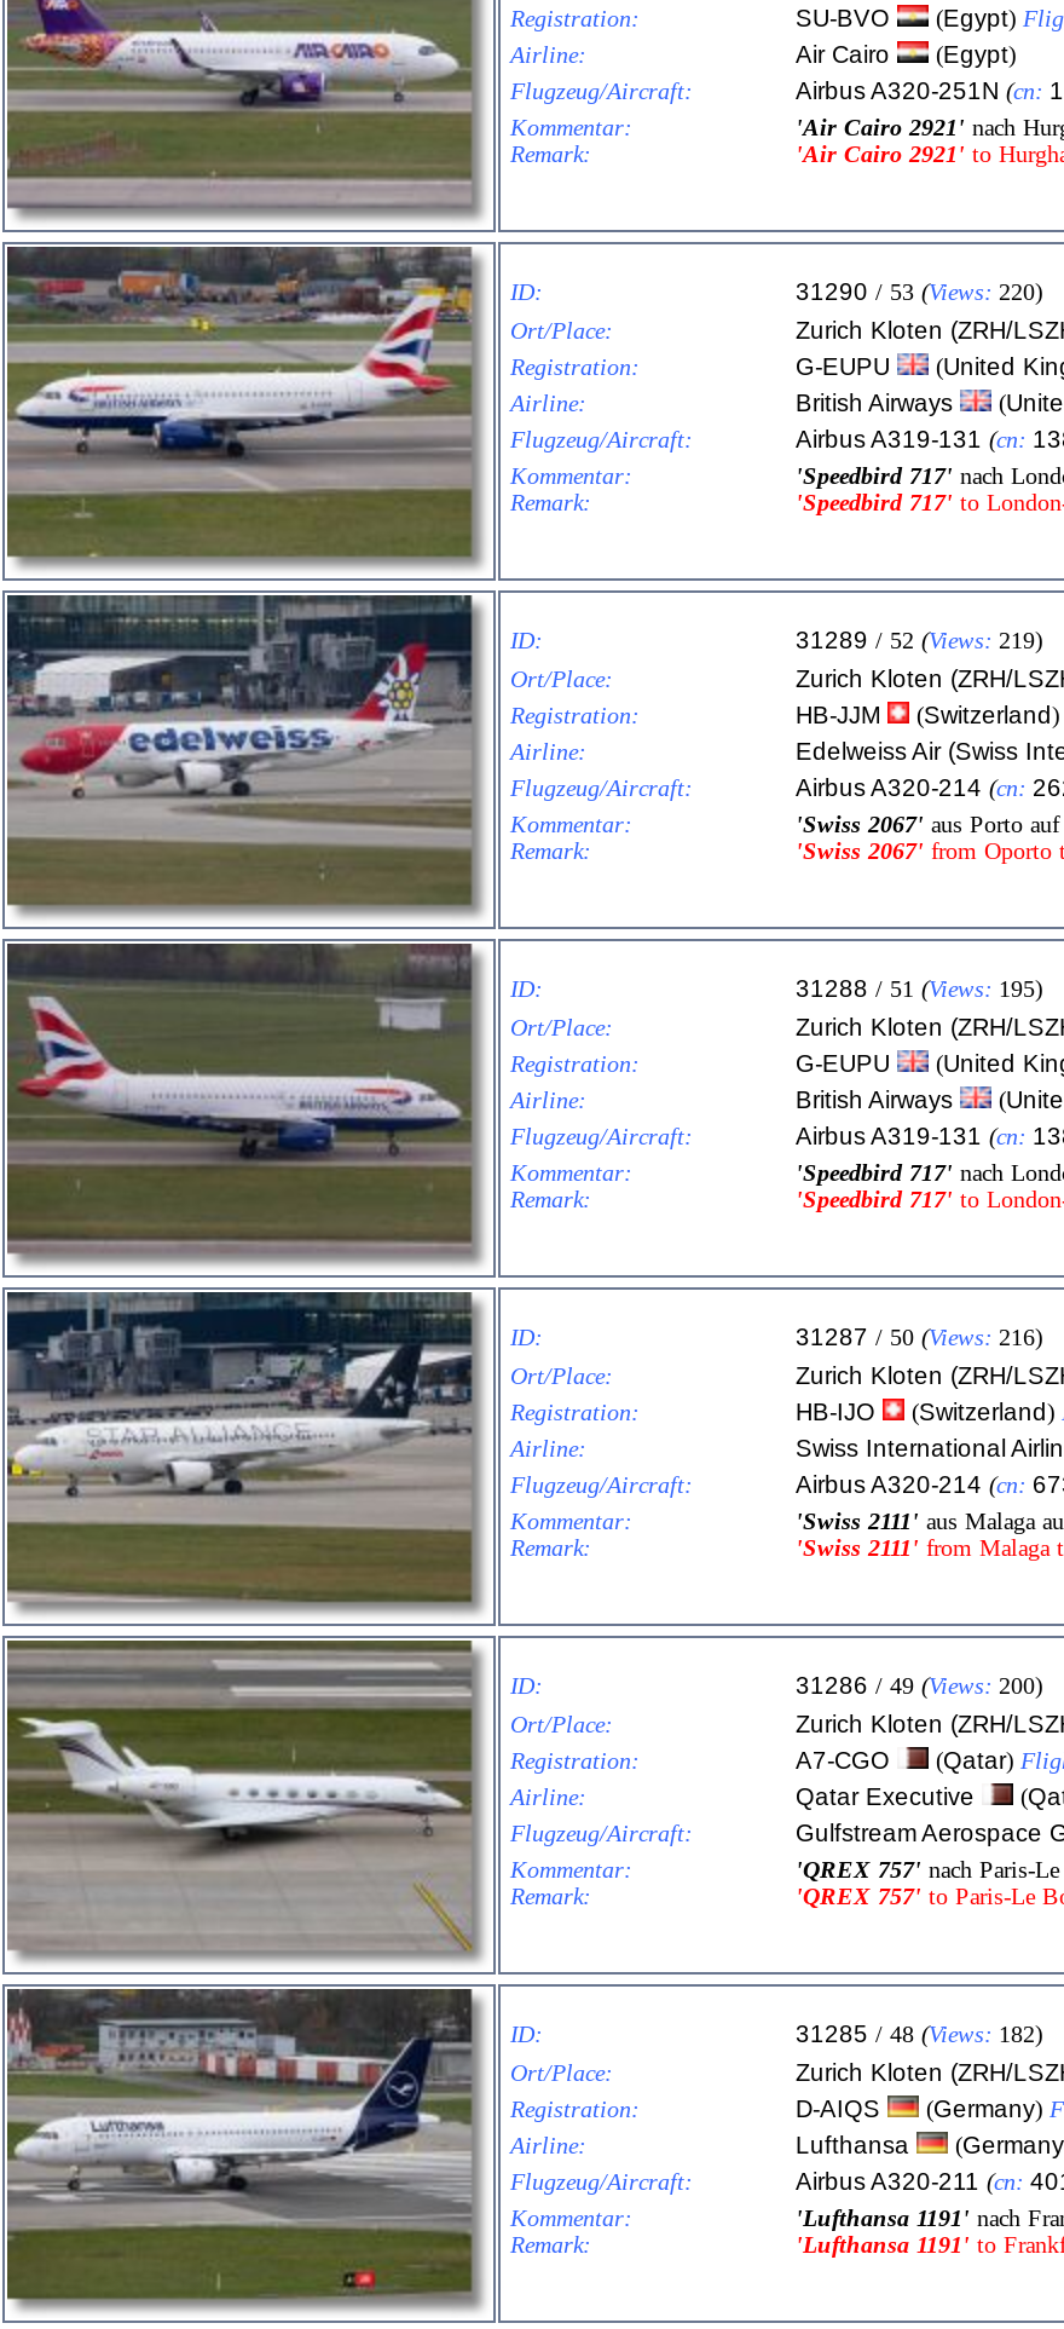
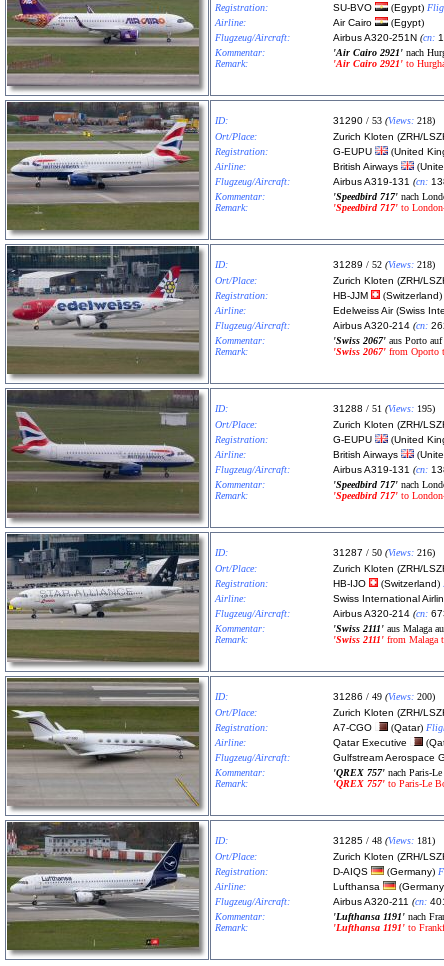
- 31290 / 53 (Views: 220)
+ 31290 / 53 (Views: 218)

- 31289 / 52 (Views: 219)
+ 31289 / 52 (Views: 218)

- 31285 / 48 (Views: 182)
+ 31285 / 48 (Views: 181)
